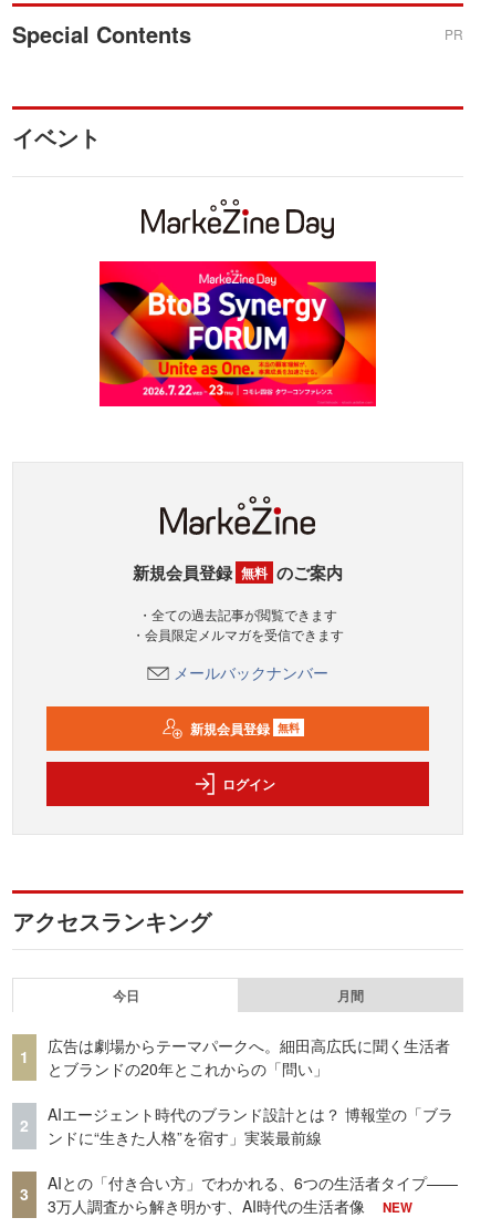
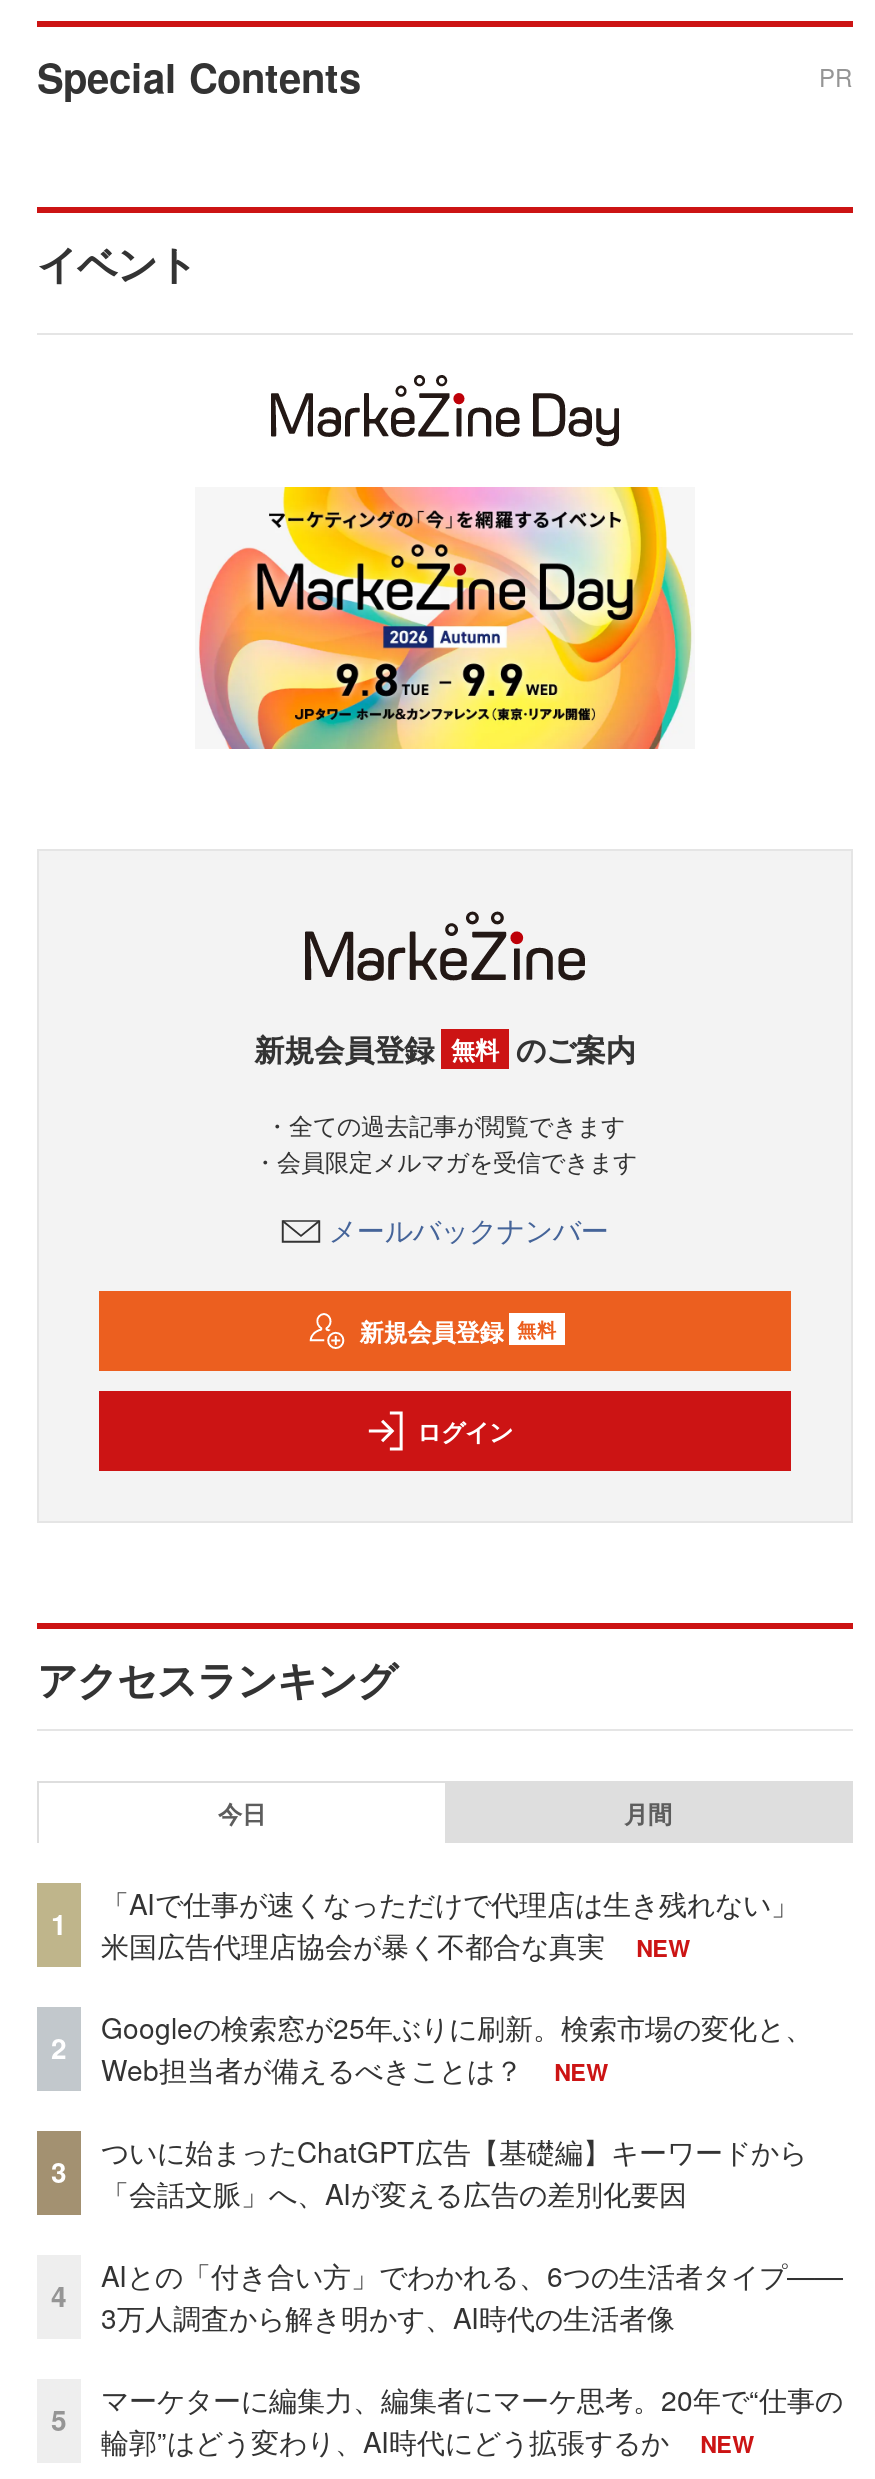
- [image]
+ [image]

- 広告は劇場からテーマパークへ。細田高広氏に聞く生活者
- とブランドの20年とこれからの「問い」
+ 「AIで仕事が速くなっただけで代理店は生き残れない」
+ 米国広告代理店協会が暴く不都合な真実
+ NEW

- AIエージェント時代のブランド設計とは？ 博報堂の「ブラ
- ンドに“生きた人格”を宿す」実装最前線
+ Googleの検索窓が25年ぶりに刷新。検索市場の変化と、
+ Web担当者が備えるべきことは？
+ NEW

+ ついに始まったChatGPT広告【基礎編】キーワードから
+ 「会話文脈」へ、AIが変える広告の差別化要因
+ 4

+ 5

+ マーケターに編集力、編集者にマーケ思考。20年で“仕事の
+ 輪郭”はどう変わり、AI時代にどう拡張するか
